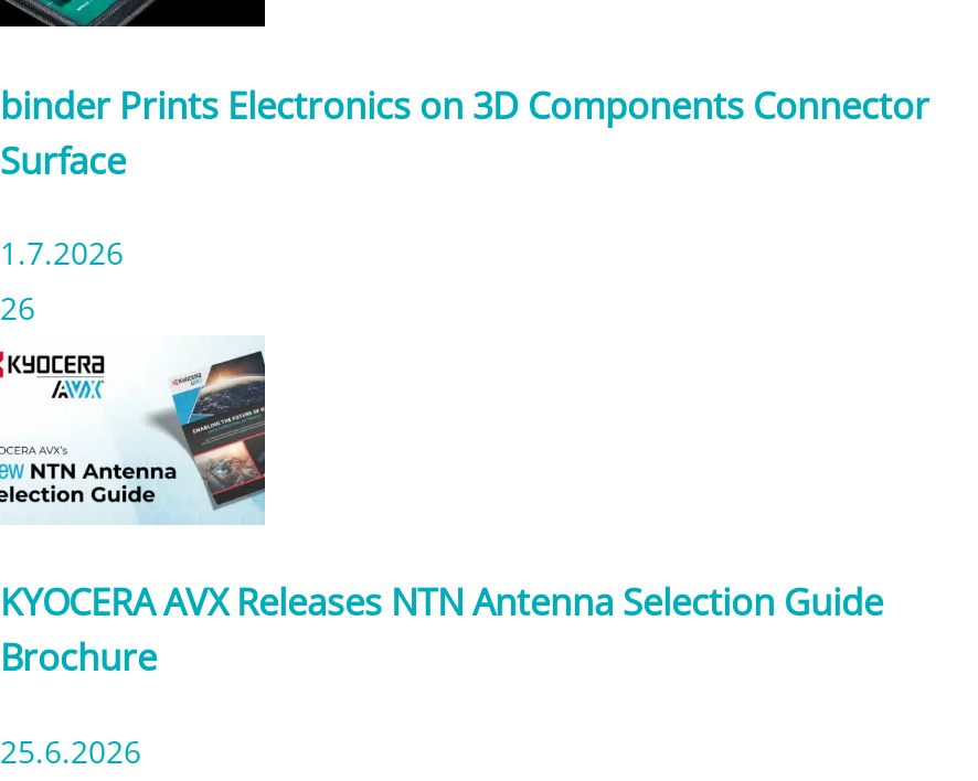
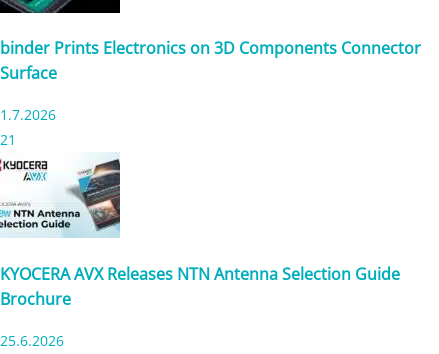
- 26
+ 21
